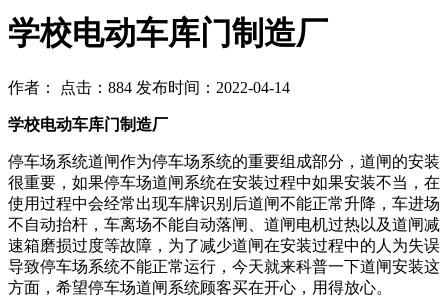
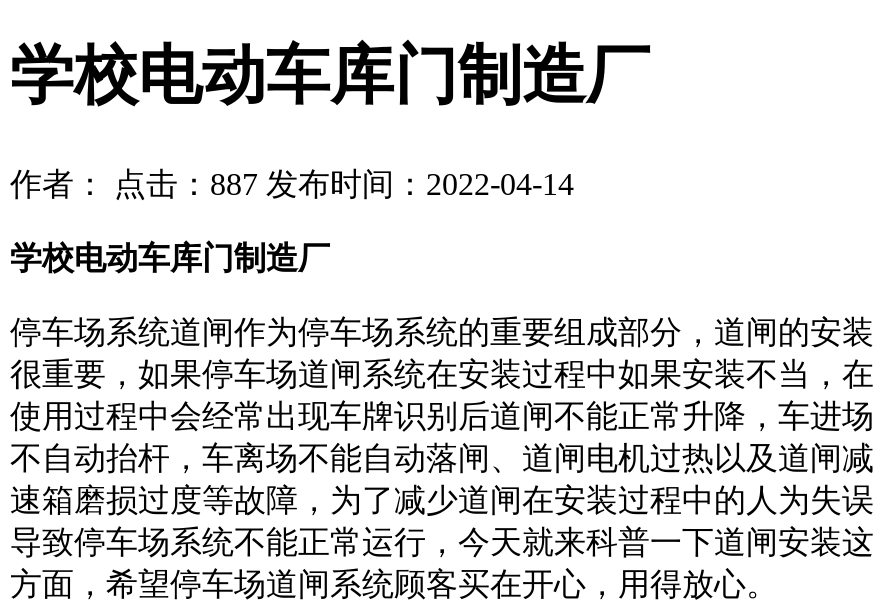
- 作者： 点击：884 发布时间：2022-04-14
+ 作者： 点击：887 发布时间：2022-04-14
